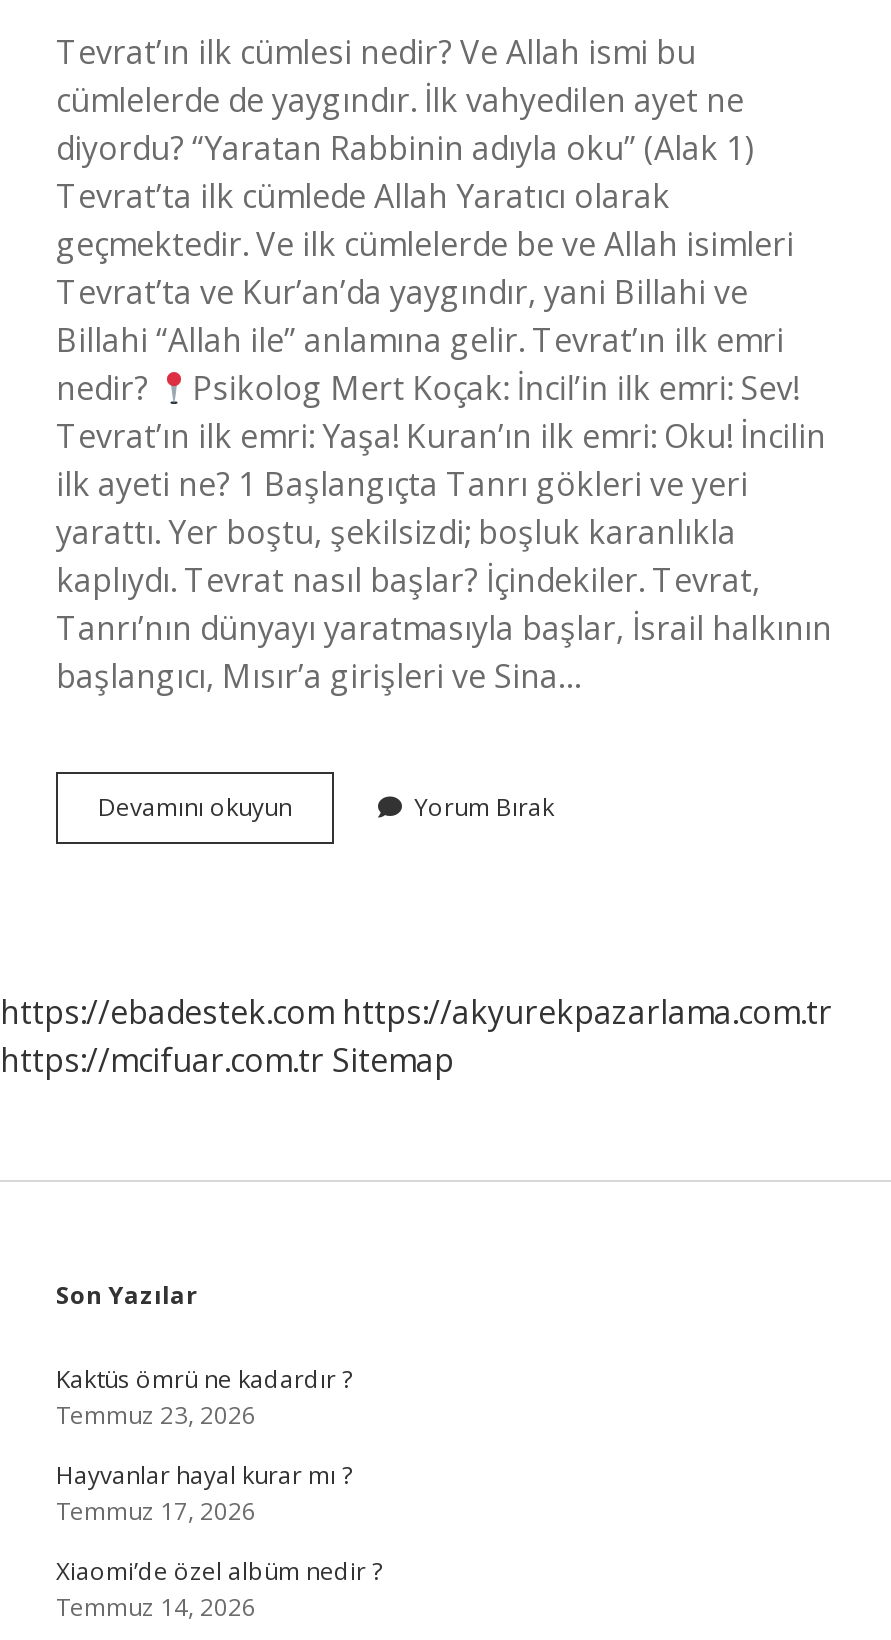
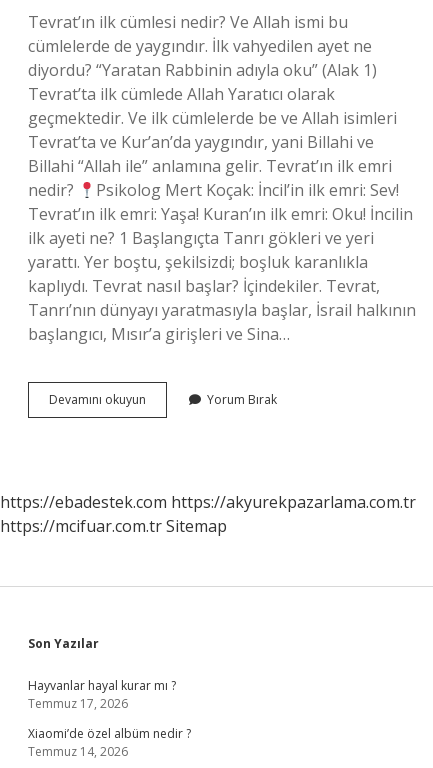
- Kaktüs ömrü ne kadardır ?
- Temmuz 23, 2026
